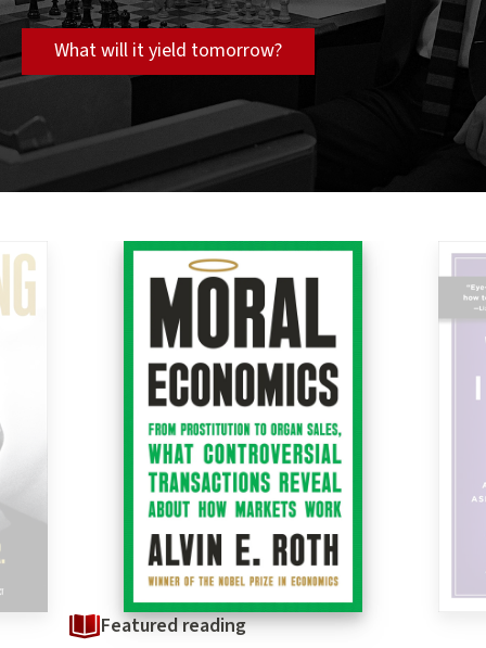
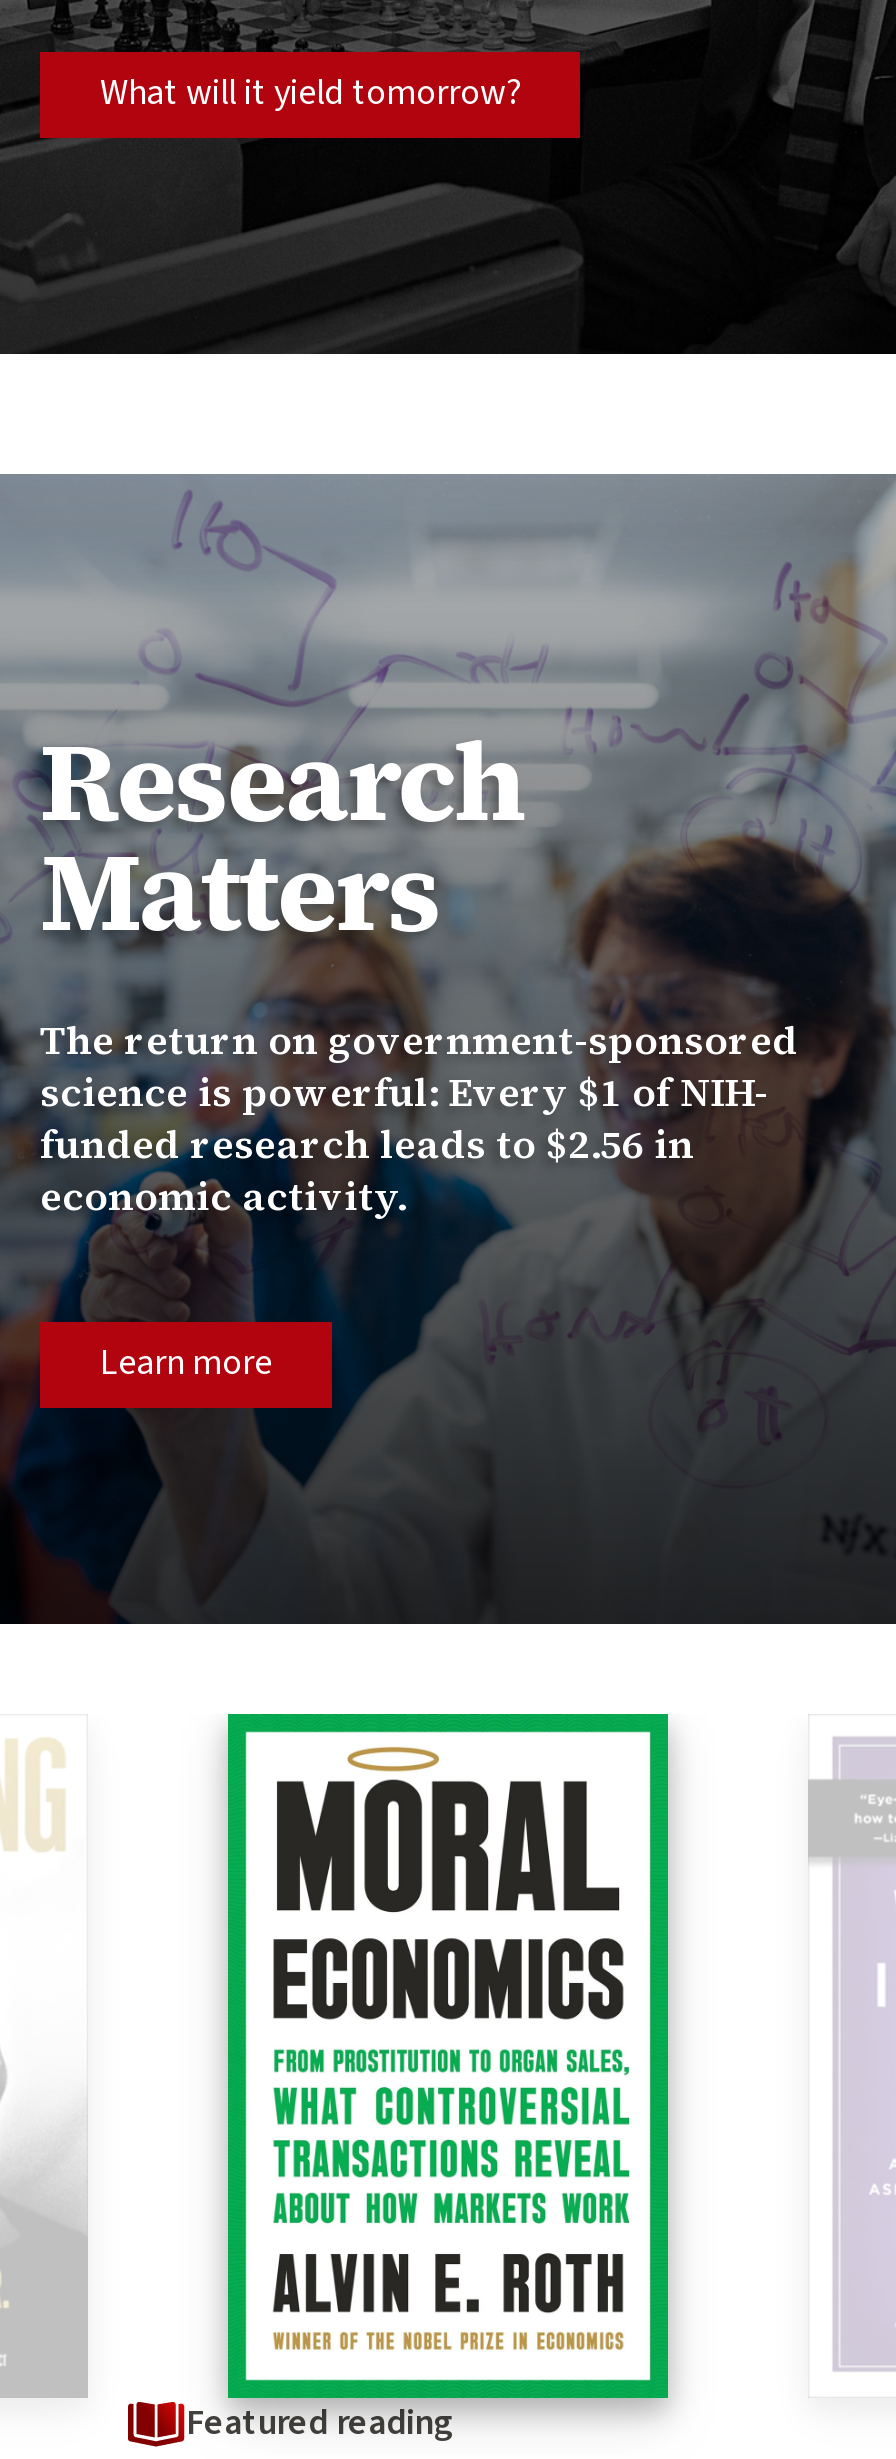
+ [image]
+ Research
+ Matters
+ The return on government-sponsored
+ science is powerful: Every $1 of NIH-
+ funded research leads to $2.56 in
+ economic activity.
+ Learn more
